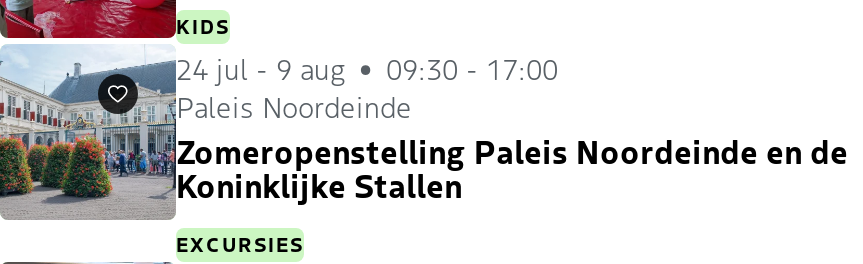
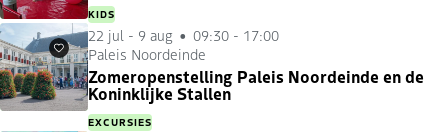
- 24 jul - 9 aug 09:30 - 17:00
+ 22 jul - 9 aug 09:30 - 17:00
